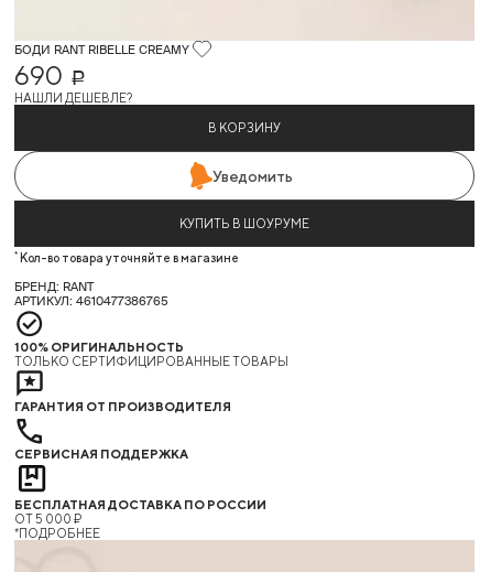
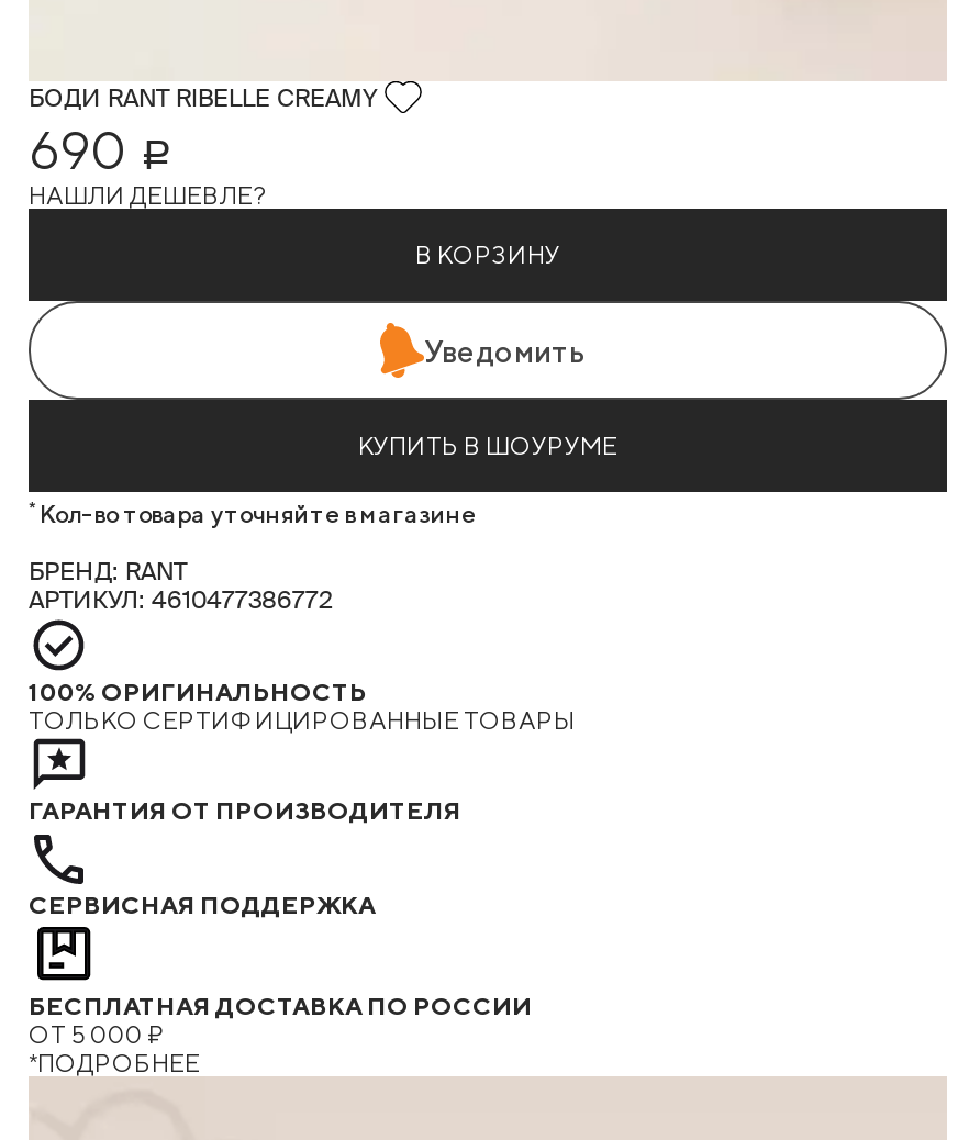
- АРТИКУЛ: 4610477386765
+ АРТИКУЛ: 4610477386772
